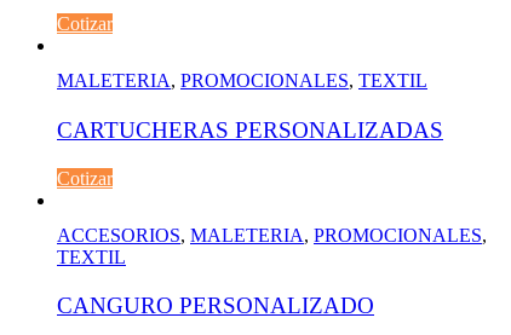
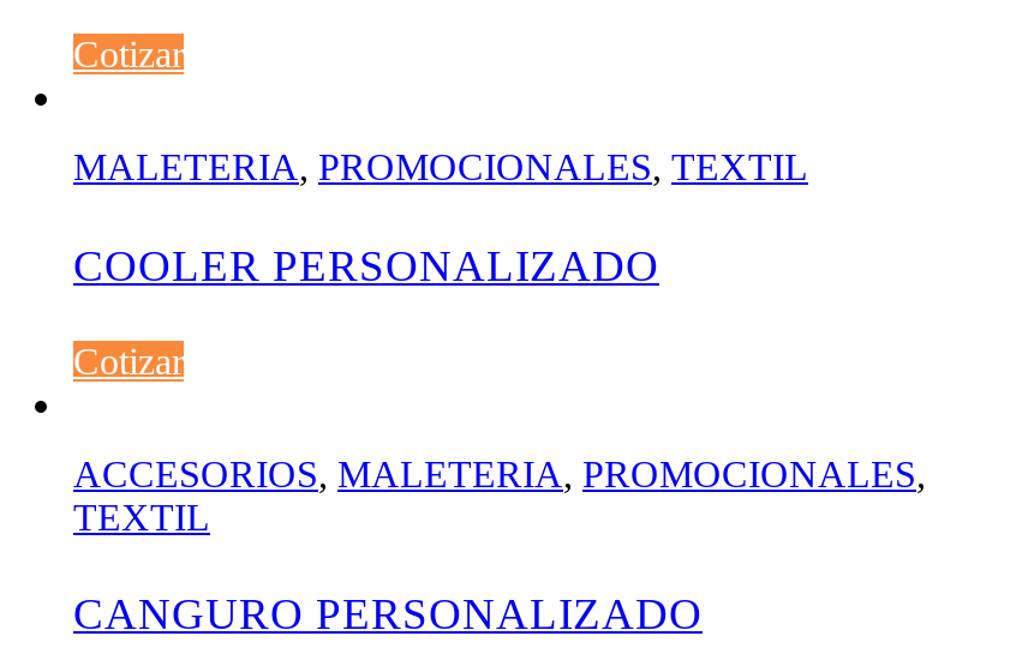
- CARTUCHERAS PERSONALIZADAS
+ COOLER PERSONALIZADO
